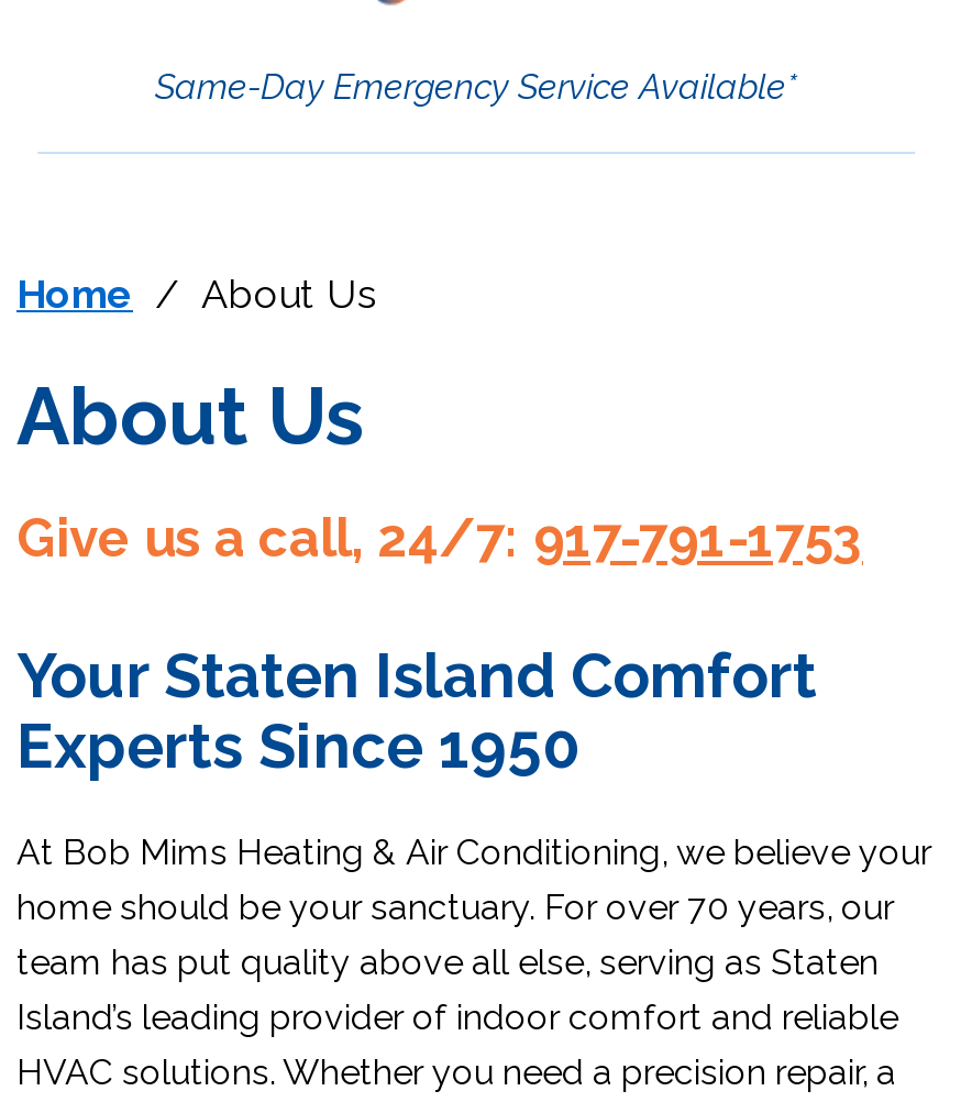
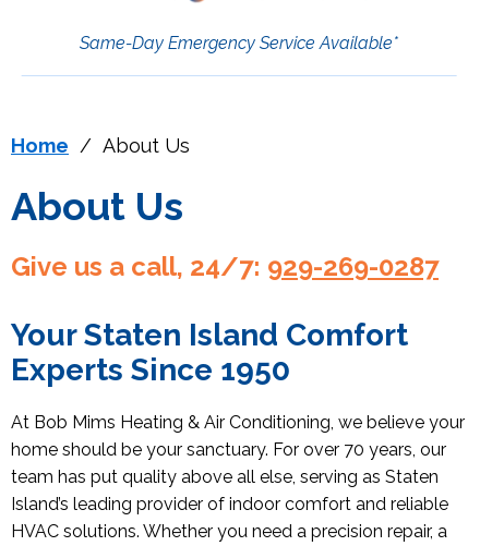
- Give us a call, 24/7: 917-791-1753
+ Give us a call, 24/7: 929-269-0287
